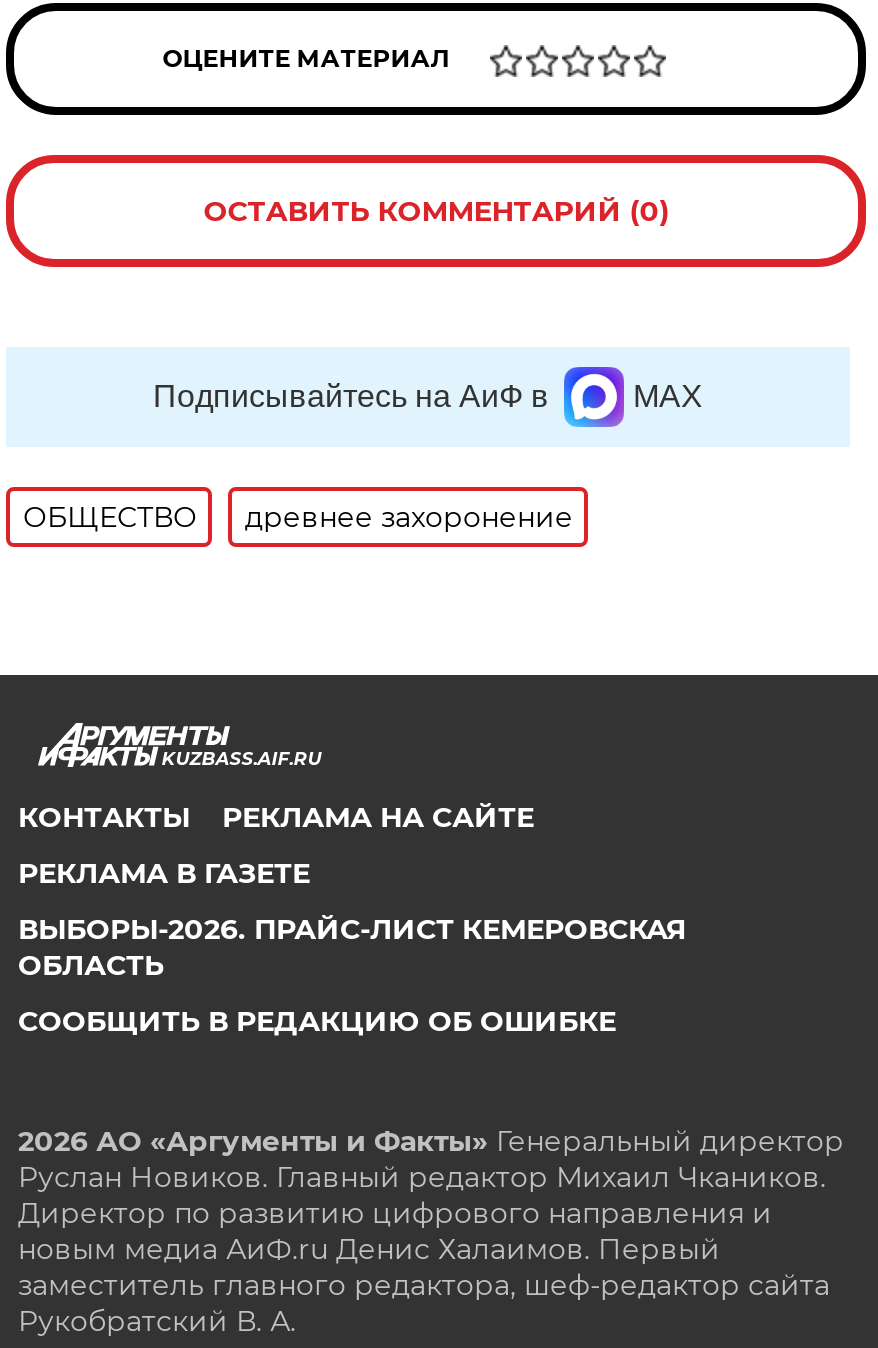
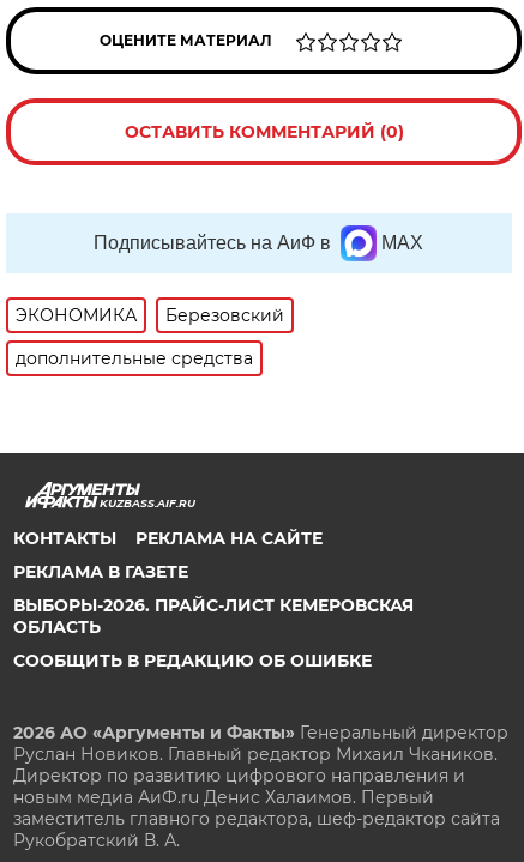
- ОБЩЕСТВО
- древнее захоронение
+ ЭКОНОМИКА
+ Березовский
+ дополнительные средства
